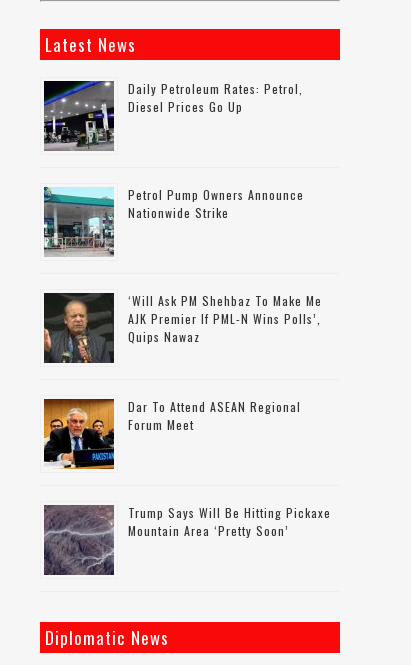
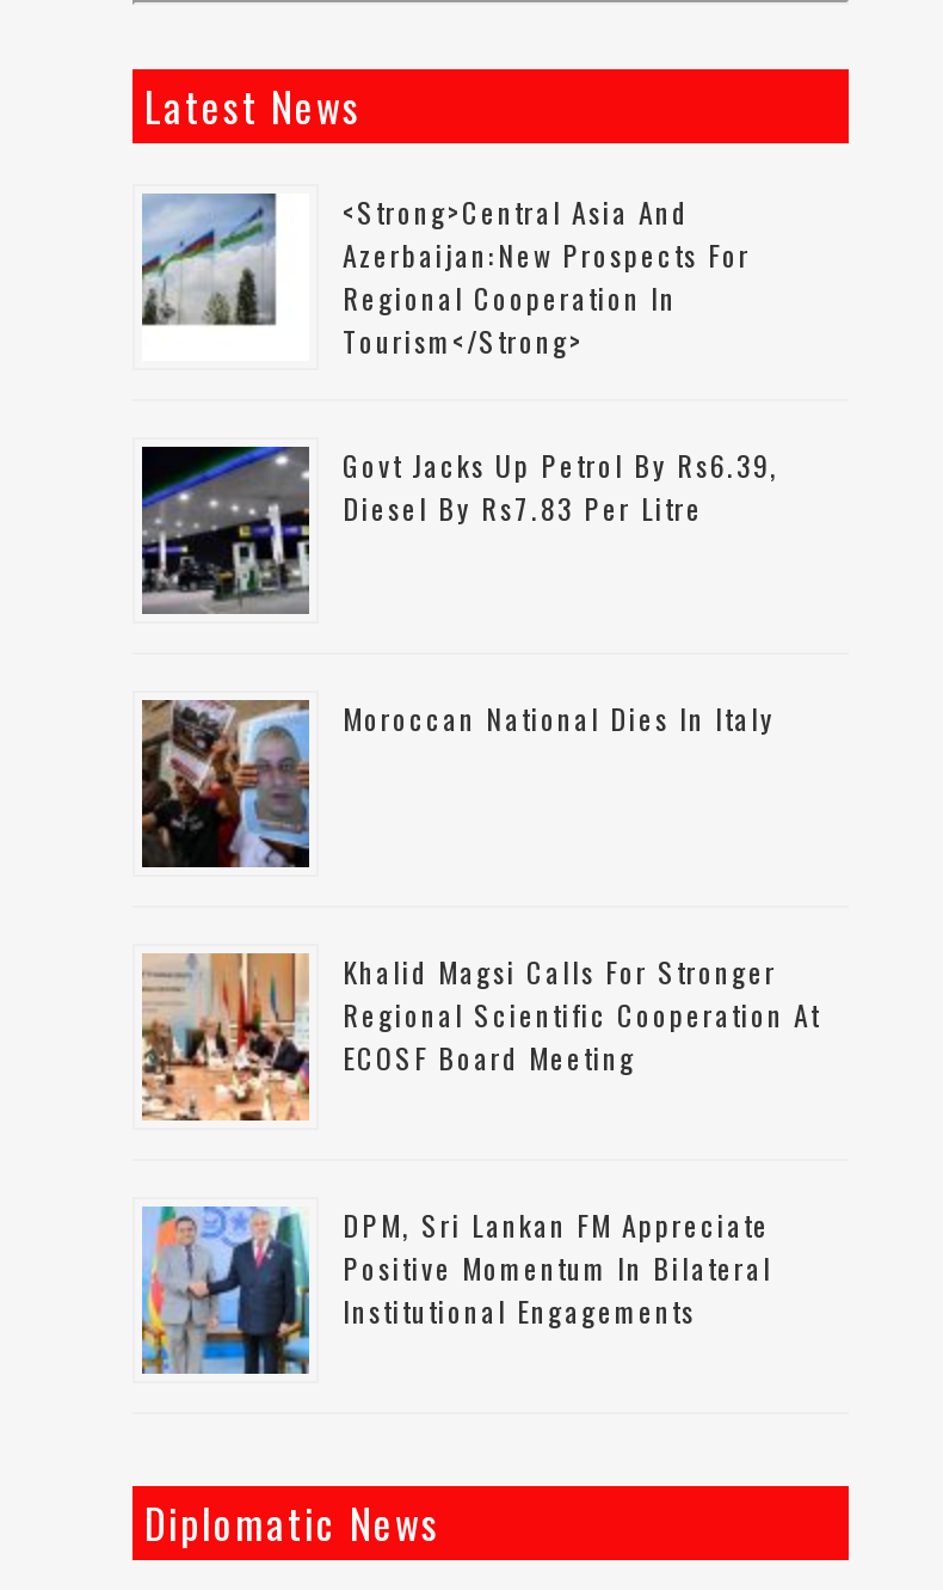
- [image]
- Daily Petroleum Rates: Petrol,
- Diesel Prices Go Up
+ [image]
+ <strong>Central Asia And
+ Azerbaijan:New Prospects For
+ Regional Cooperation In
+ Tourism</strong>

- [image]
- Petrol Pump Owners Announce
- Nationwide Strike
+ [image]
+ Govt Jacks Up Petrol By Rs6.39,
+ Diesel By Rs7.83 Per Litre

- [image]
- ‘Will Ask PM Shehbaz To Make Me
- AJK Premier If PML-N Wins Polls’,
- Quips Nawaz
+ [image]
+ Moroccan National Dies In Italy

- [image]
- Dar To Attend ASEAN Regional
- Forum Meet
+ [image]
+ Khalid Magsi Calls For Stronger
+ Regional Scientific Cooperation At
+ ECOSF Board Meeting

- [image]
- Trump Says Will Be Hitting Pickaxe
- Mountain Area ‘pretty Soon’
+ [image]
+ DPM, Sri Lankan FM Appreciate
+ Positive Momentum In Bilateral
+ Institutional Engagements
